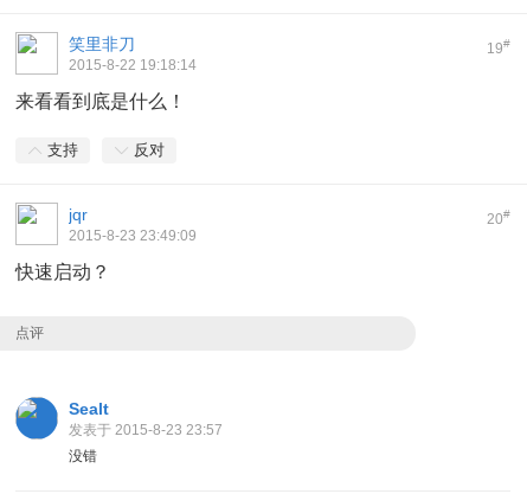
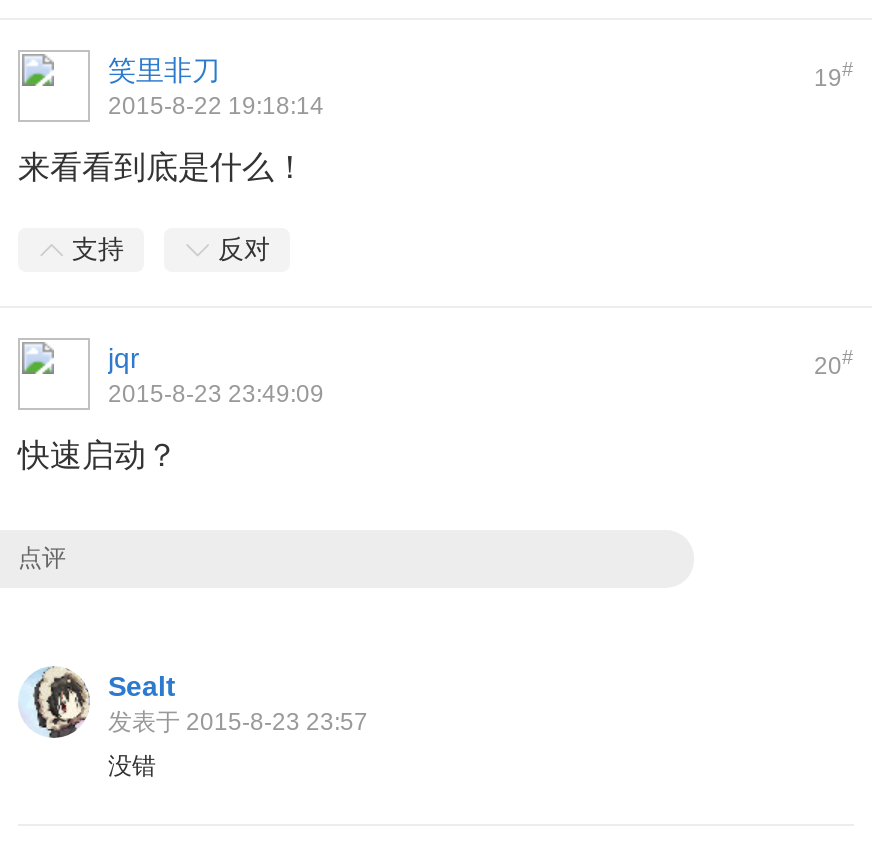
- [image]
+ [image]
